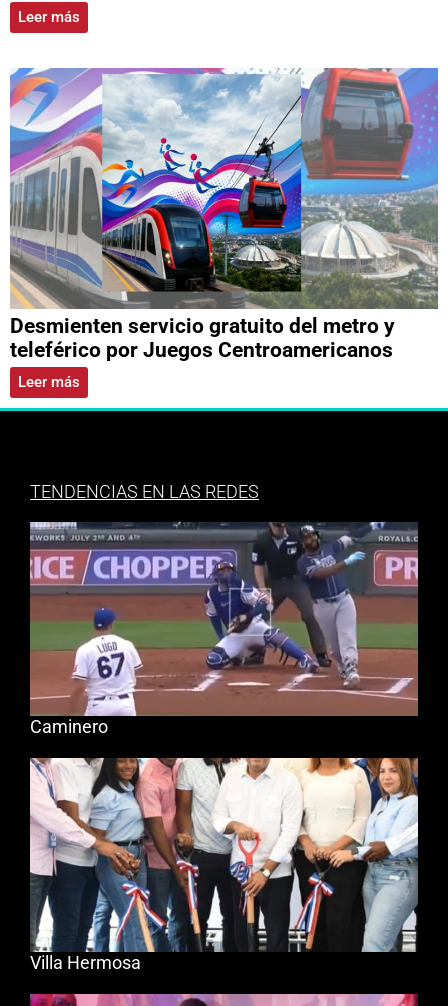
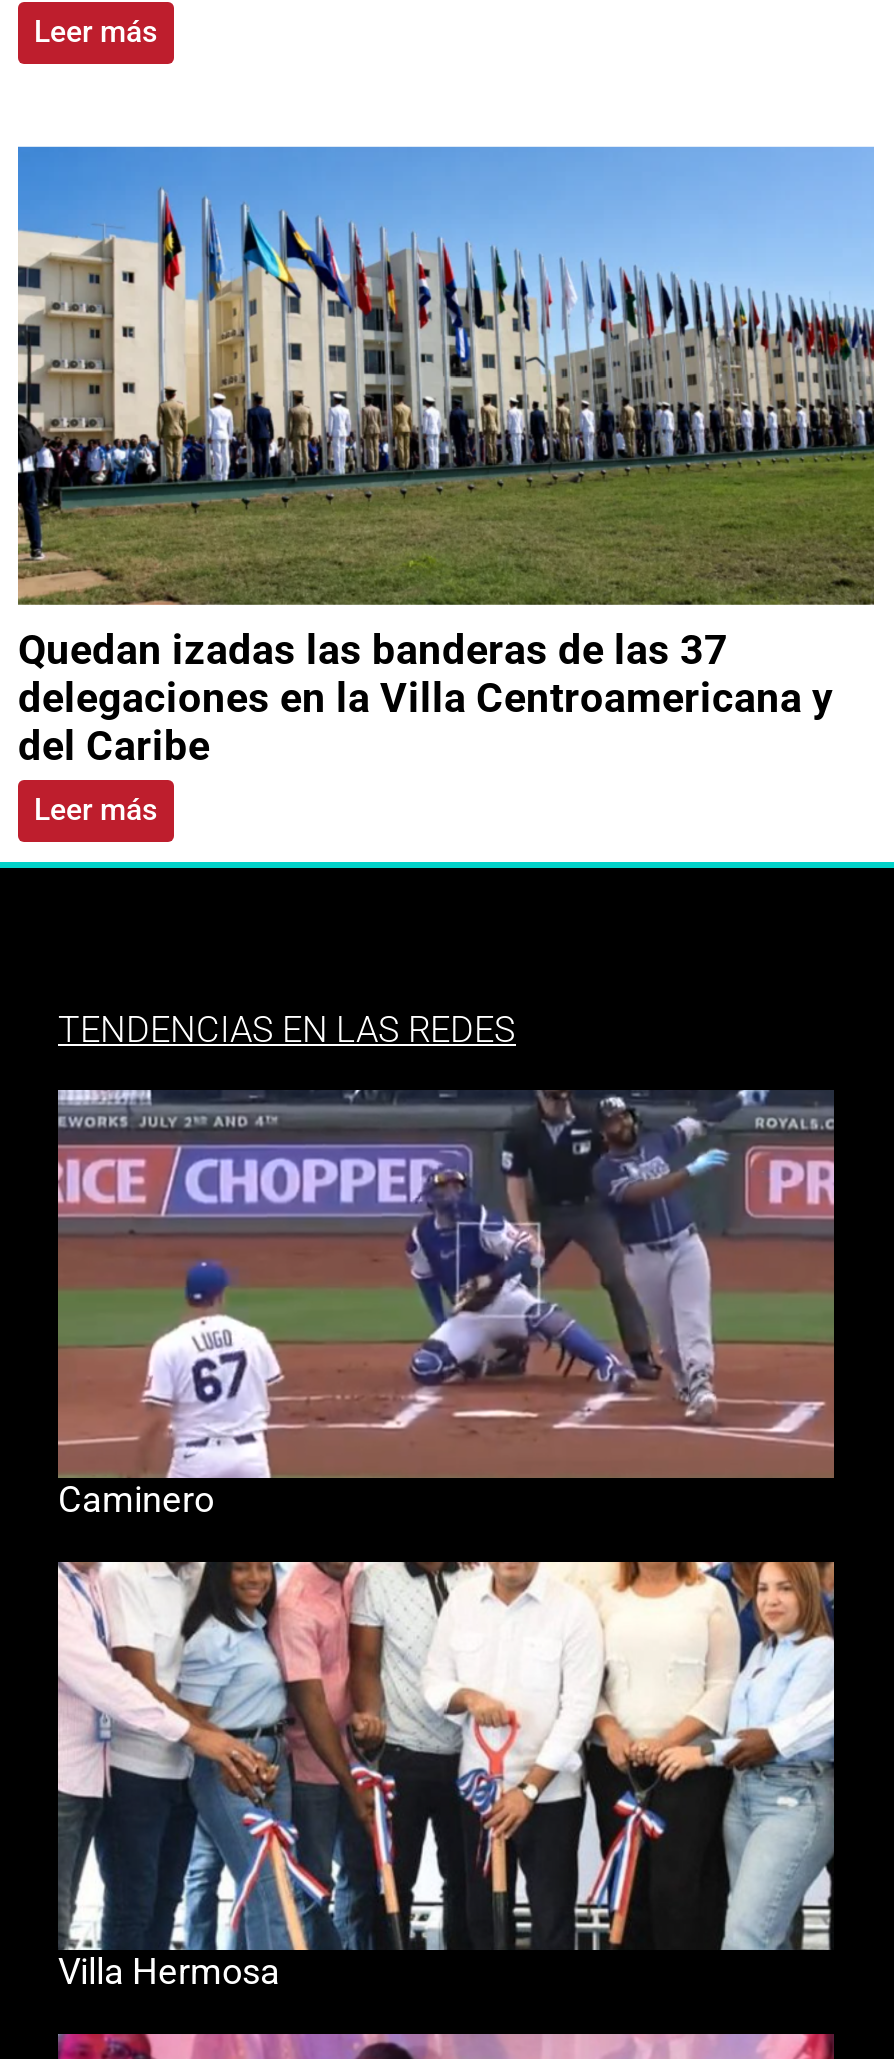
- [image]
- Desmienten servicio gratuito del metro y
- teleférico por Juegos Centroamericanos
+ [image]
+ Quedan izadas las banderas de las 37
+ delegaciones en la Villa Centroamericana y
+ del Caribe
